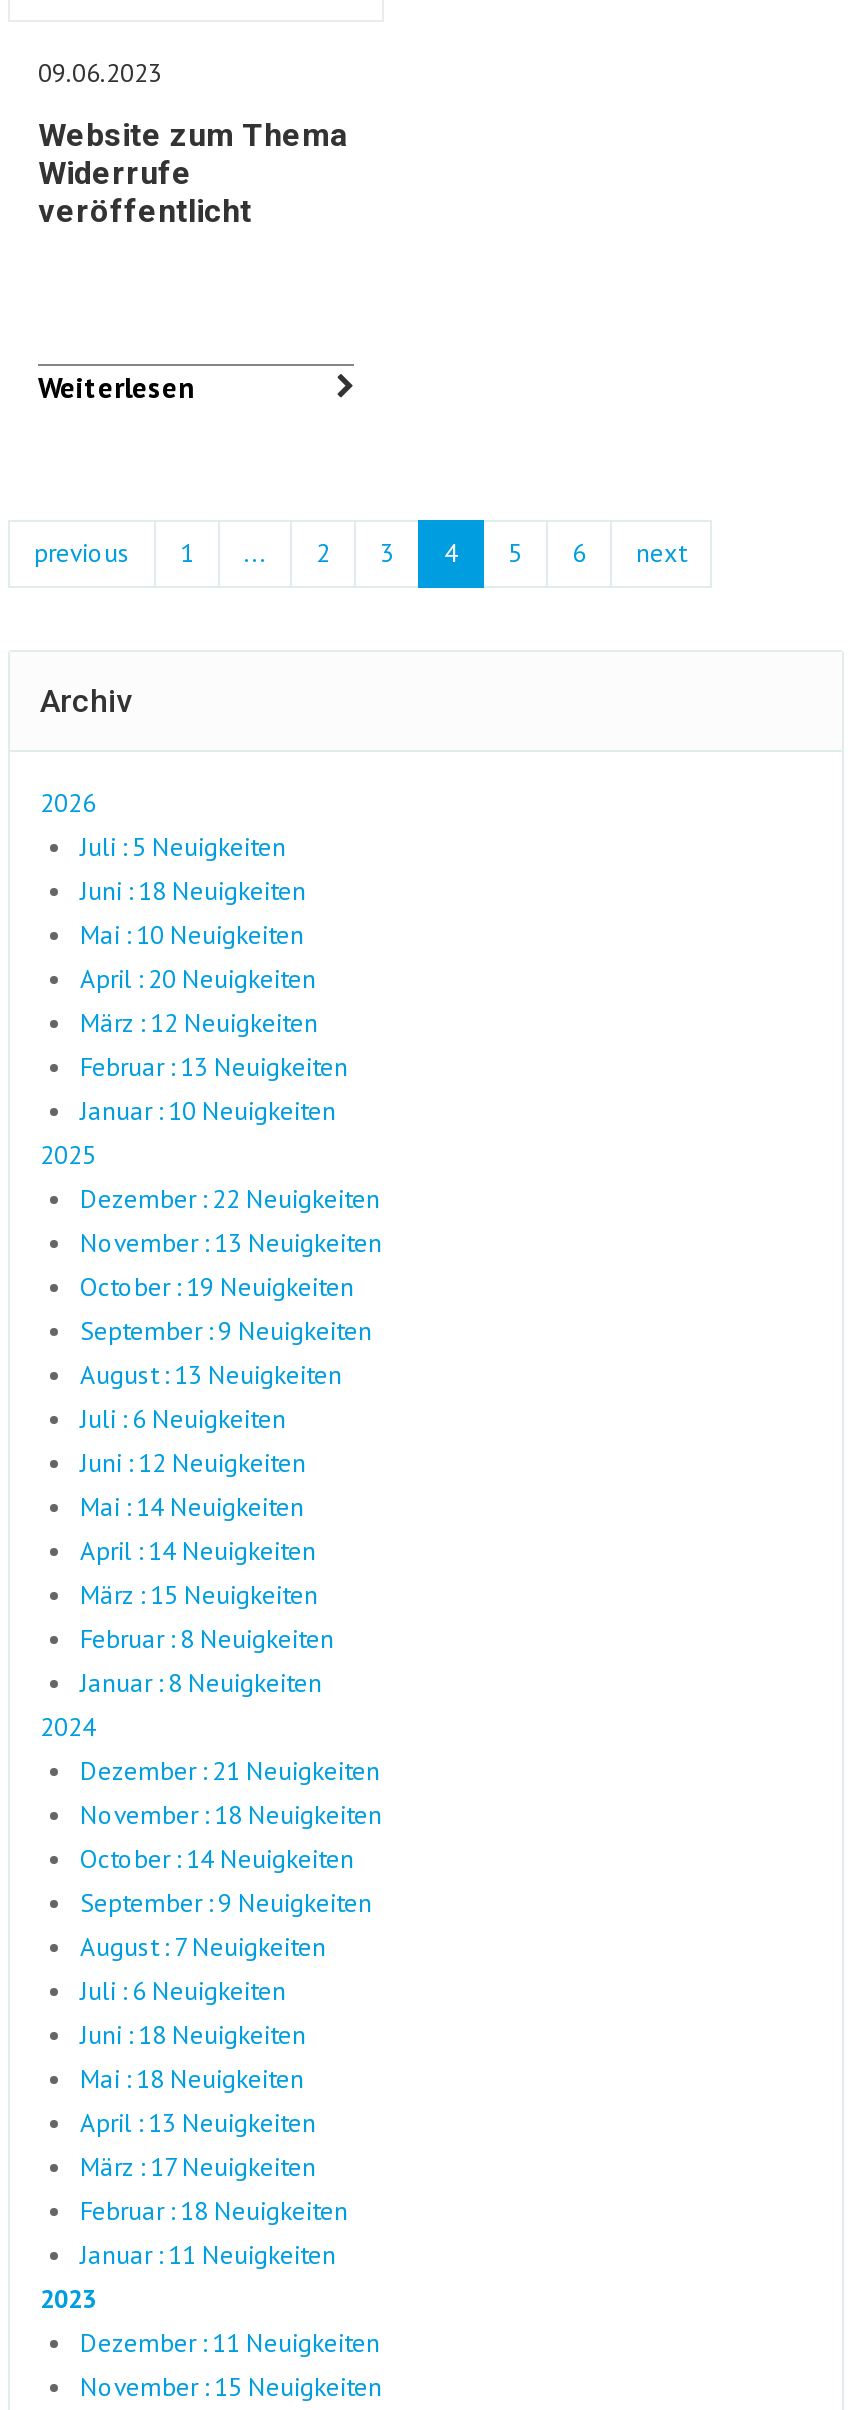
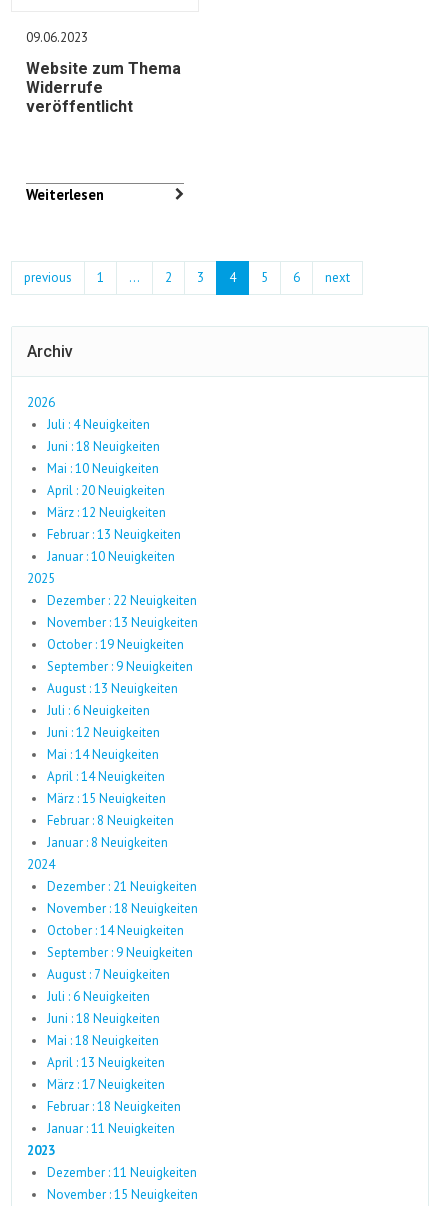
- Juli : 5 Neuigkeiten
+ Juli : 4 Neuigkeiten
